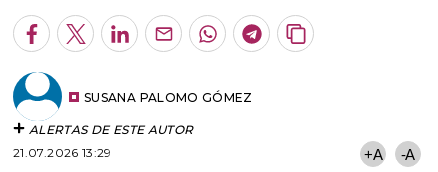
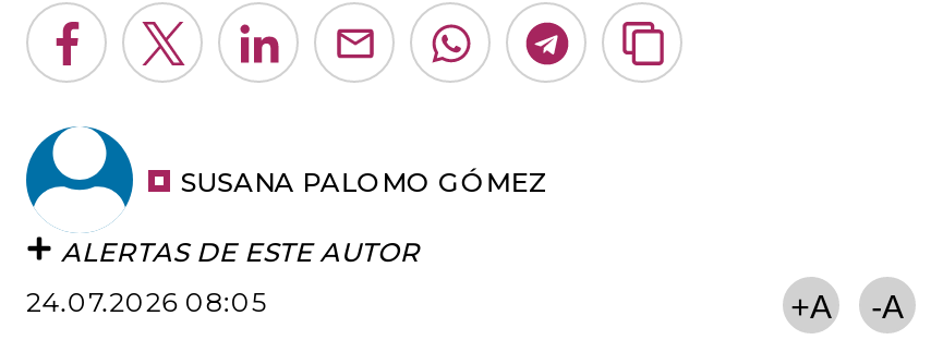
- 21.07.2026 13:29
+ 24.07.2026 08:05
